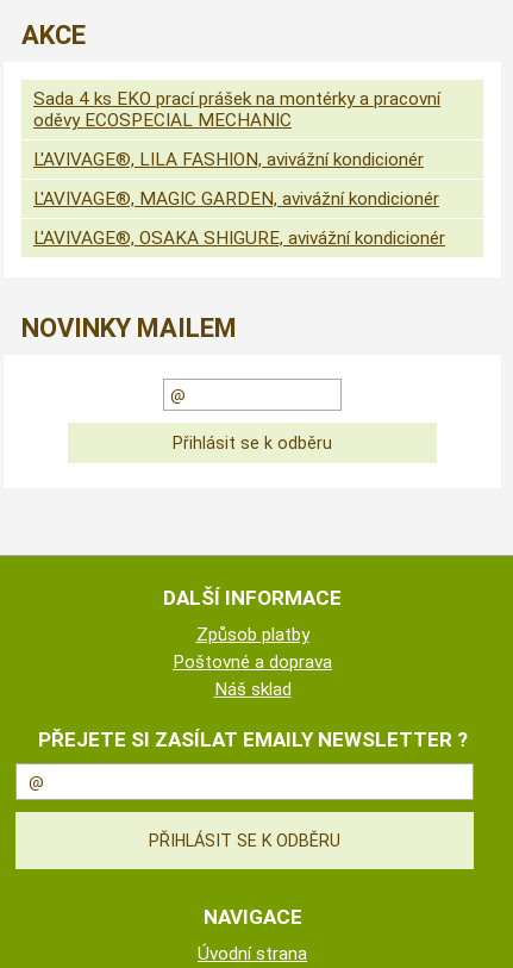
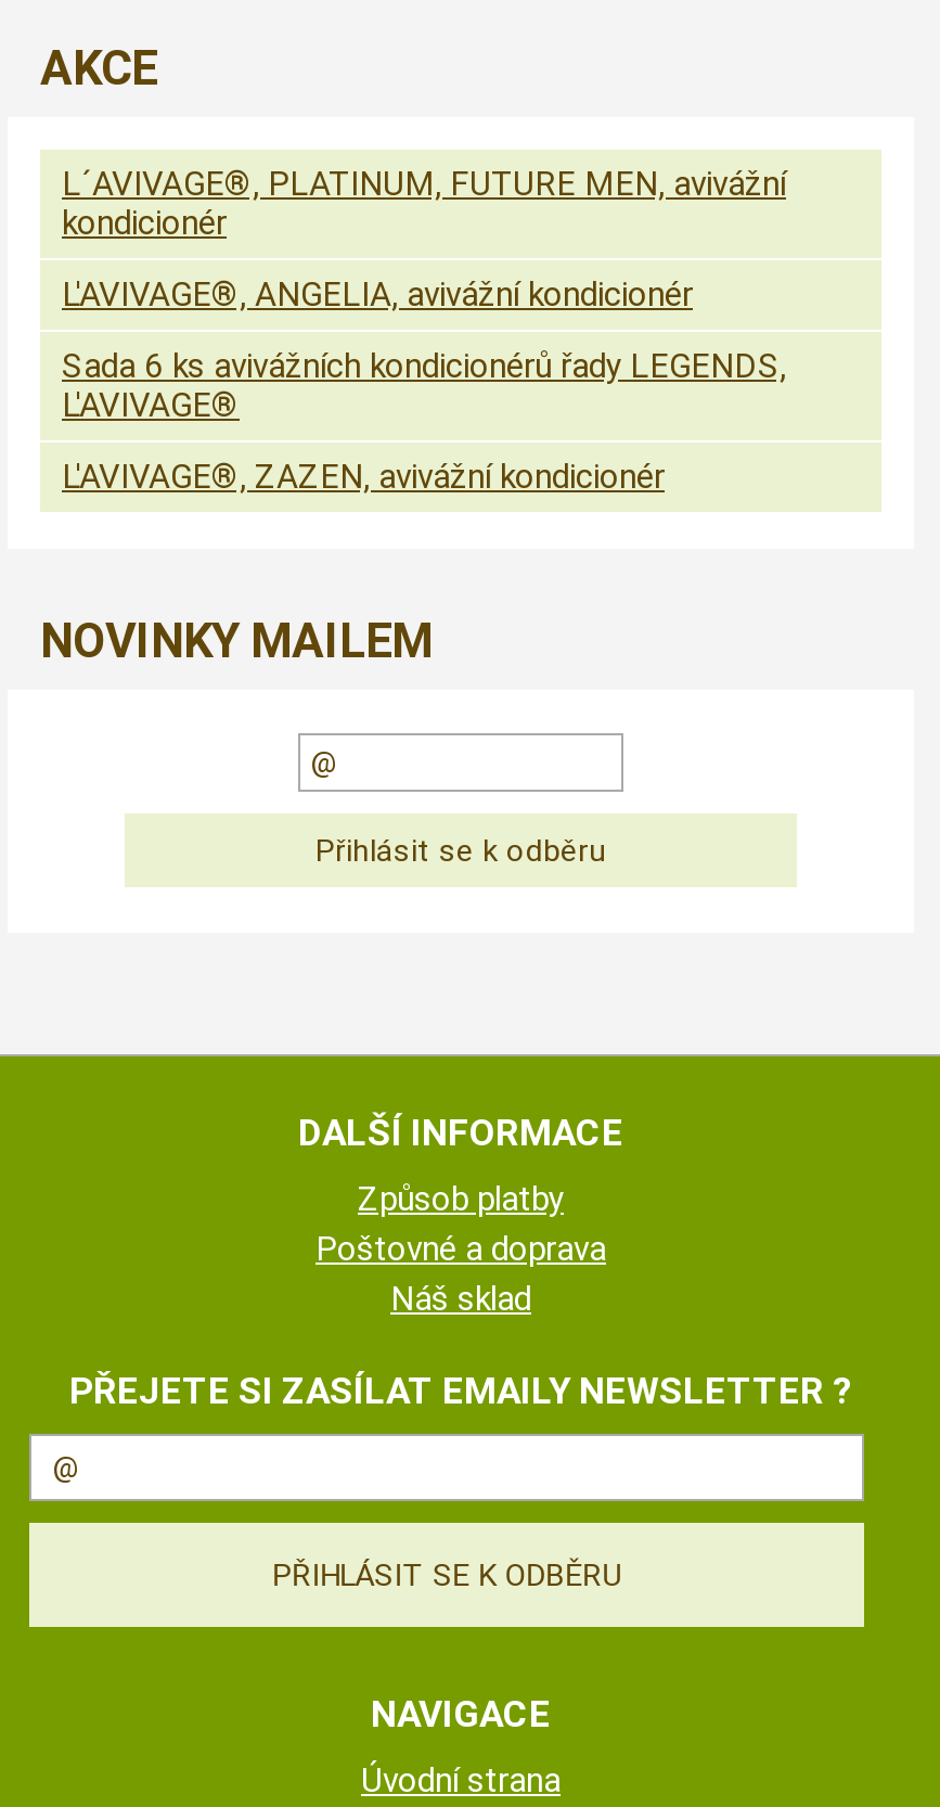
- Sada 4 ks EKO prací prášek na montérky a pracovní
- oděvy ECOSPECIAL MECHANIC
+ L´AVIVAGE®, PLATINUM, FUTURE MEN, avivážní
+ kondicionér

- L'AVIVAGE®, LILA FASHION, avivážní kondicionér
+ L'AVIVAGE®, ANGELIA, avivážní kondicionér

- L'AVIVAGE®, MAGIC GARDEN, avivážní kondicionér
+ Sada 6 ks avivážních kondicionérů řady LEGENDS,
+ L'AVIVAGE®

- L'AVIVAGE®, OSAKA SHIGURE, avivážní kondicionér
+ L'AVIVAGE®, ZAZEN, avivážní kondicionér
